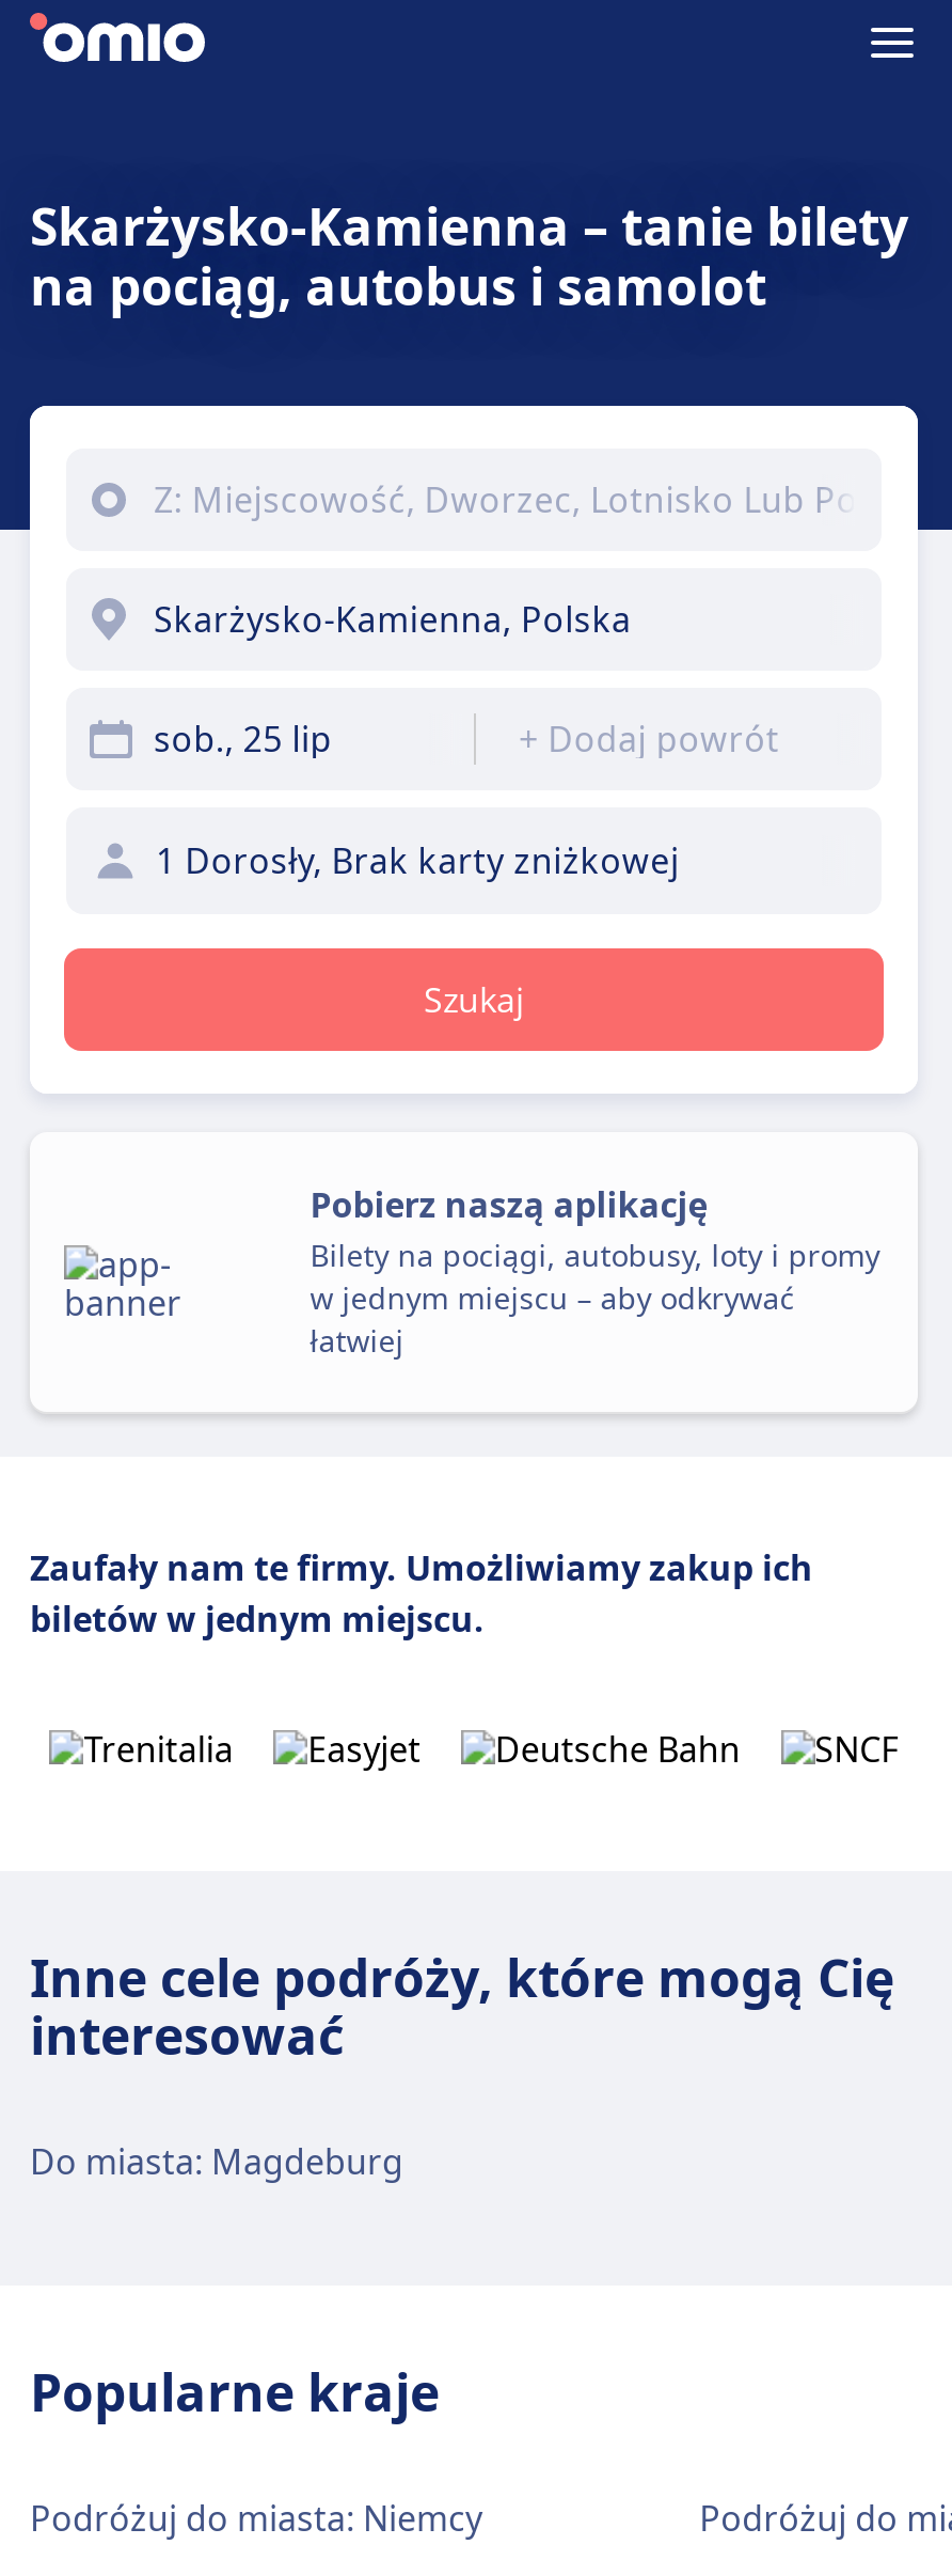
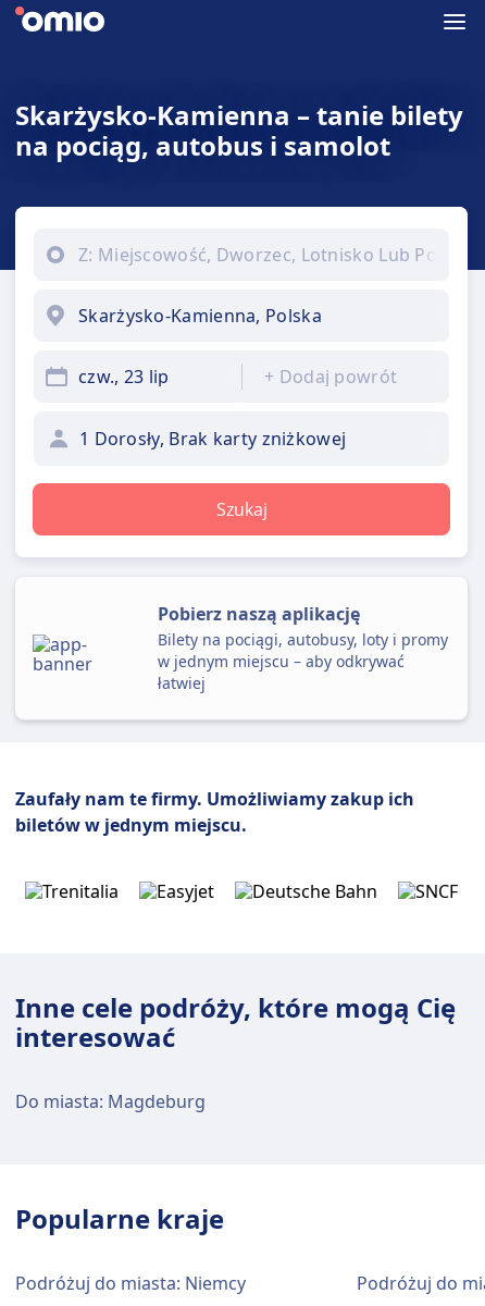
- sob., 25 lip
+ czw., 23 lip
